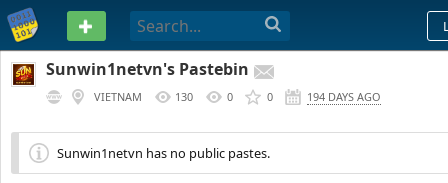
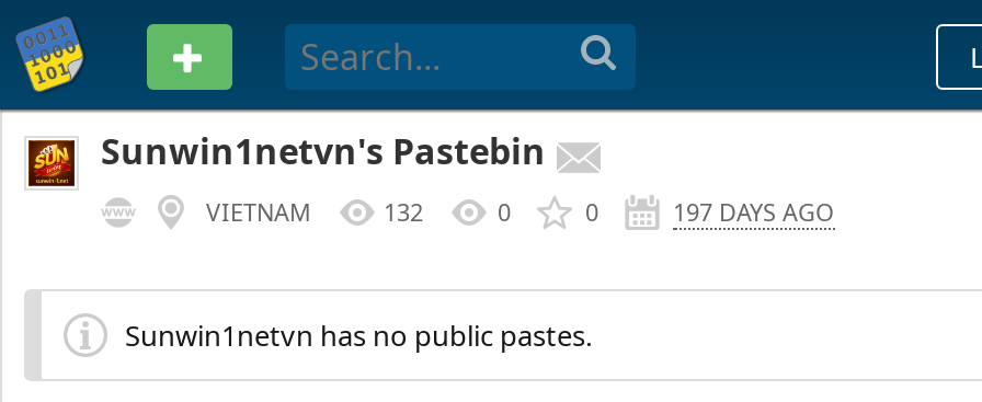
- 130
+ 132

- 194 DAYS AGO
+ 197 DAYS AGO
